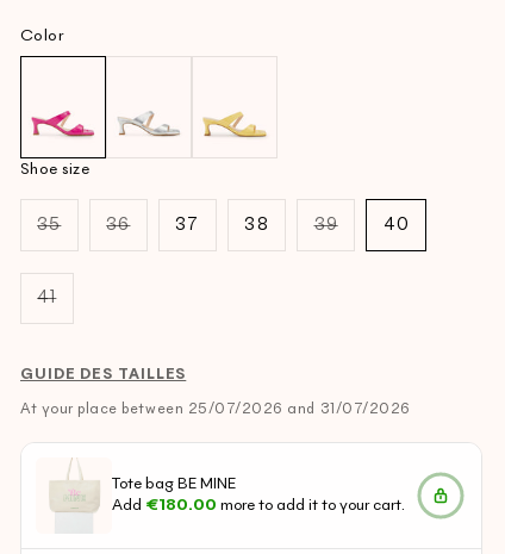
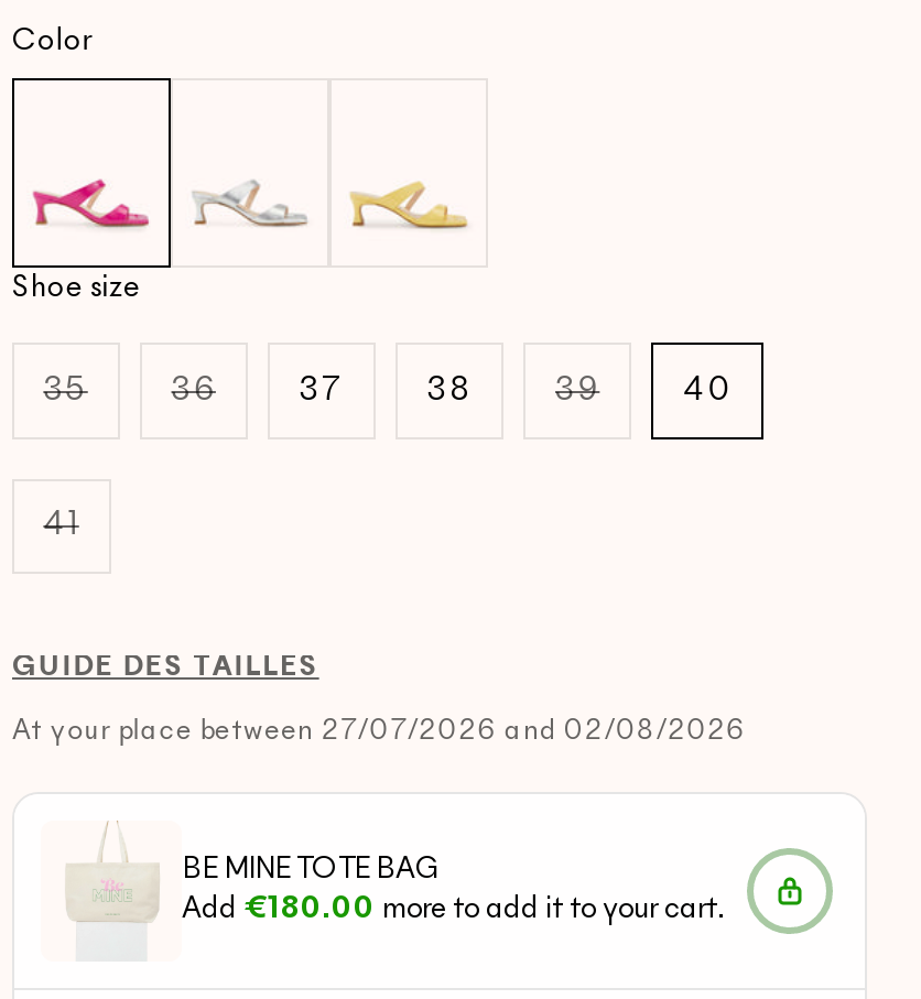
- At your place between 25/07/2026 and 31/07/2026
+ At your place between 27/07/2026 and 02/08/2026

- Tote bag BE MINE
+ BE MINE TOTE BAG
